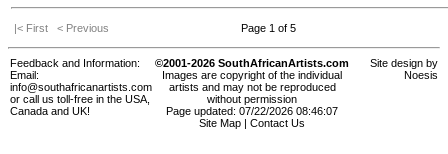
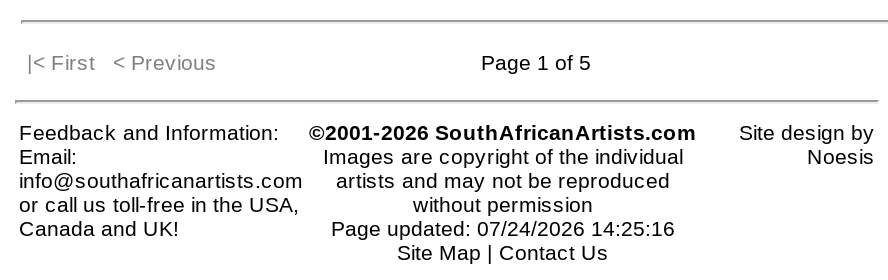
- Page updated: 07/22/2026 08:46:07
+ Page updated: 07/24/2026 14:25:16
